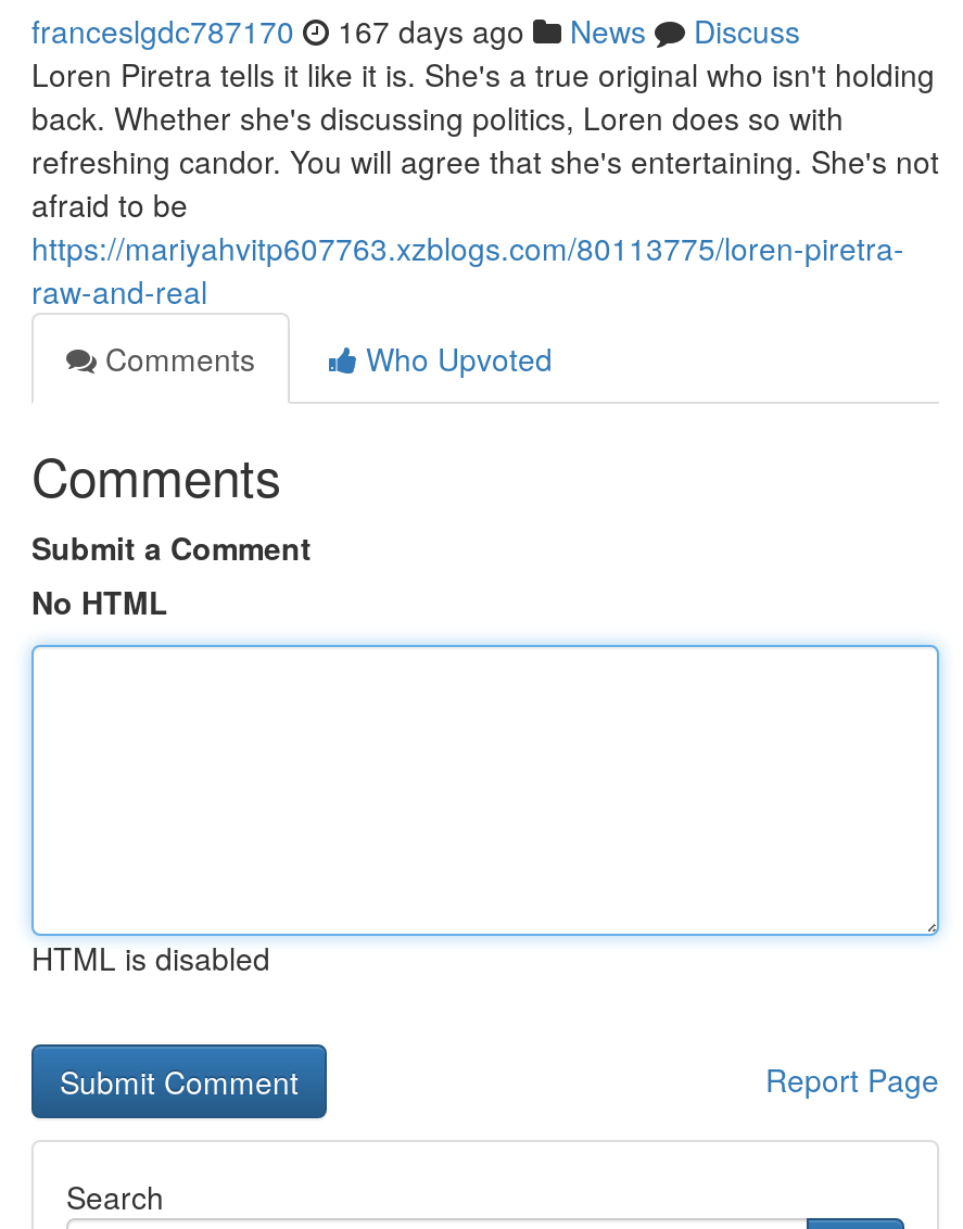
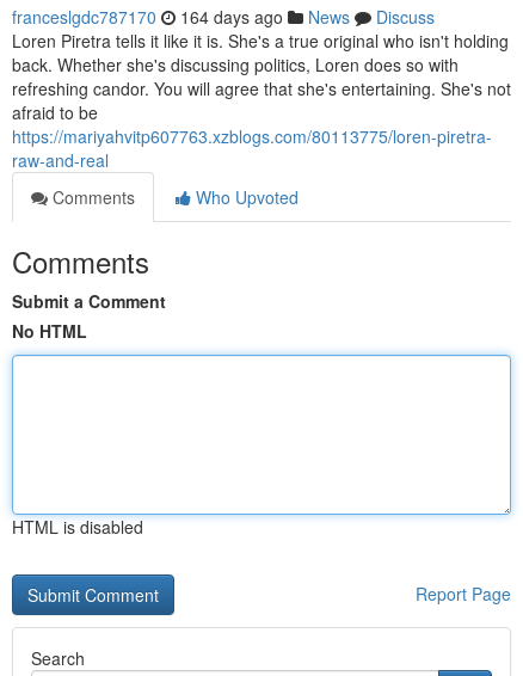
- franceslgdc787170 167 days ago News Discuss
+ franceslgdc787170 164 days ago News Discuss
